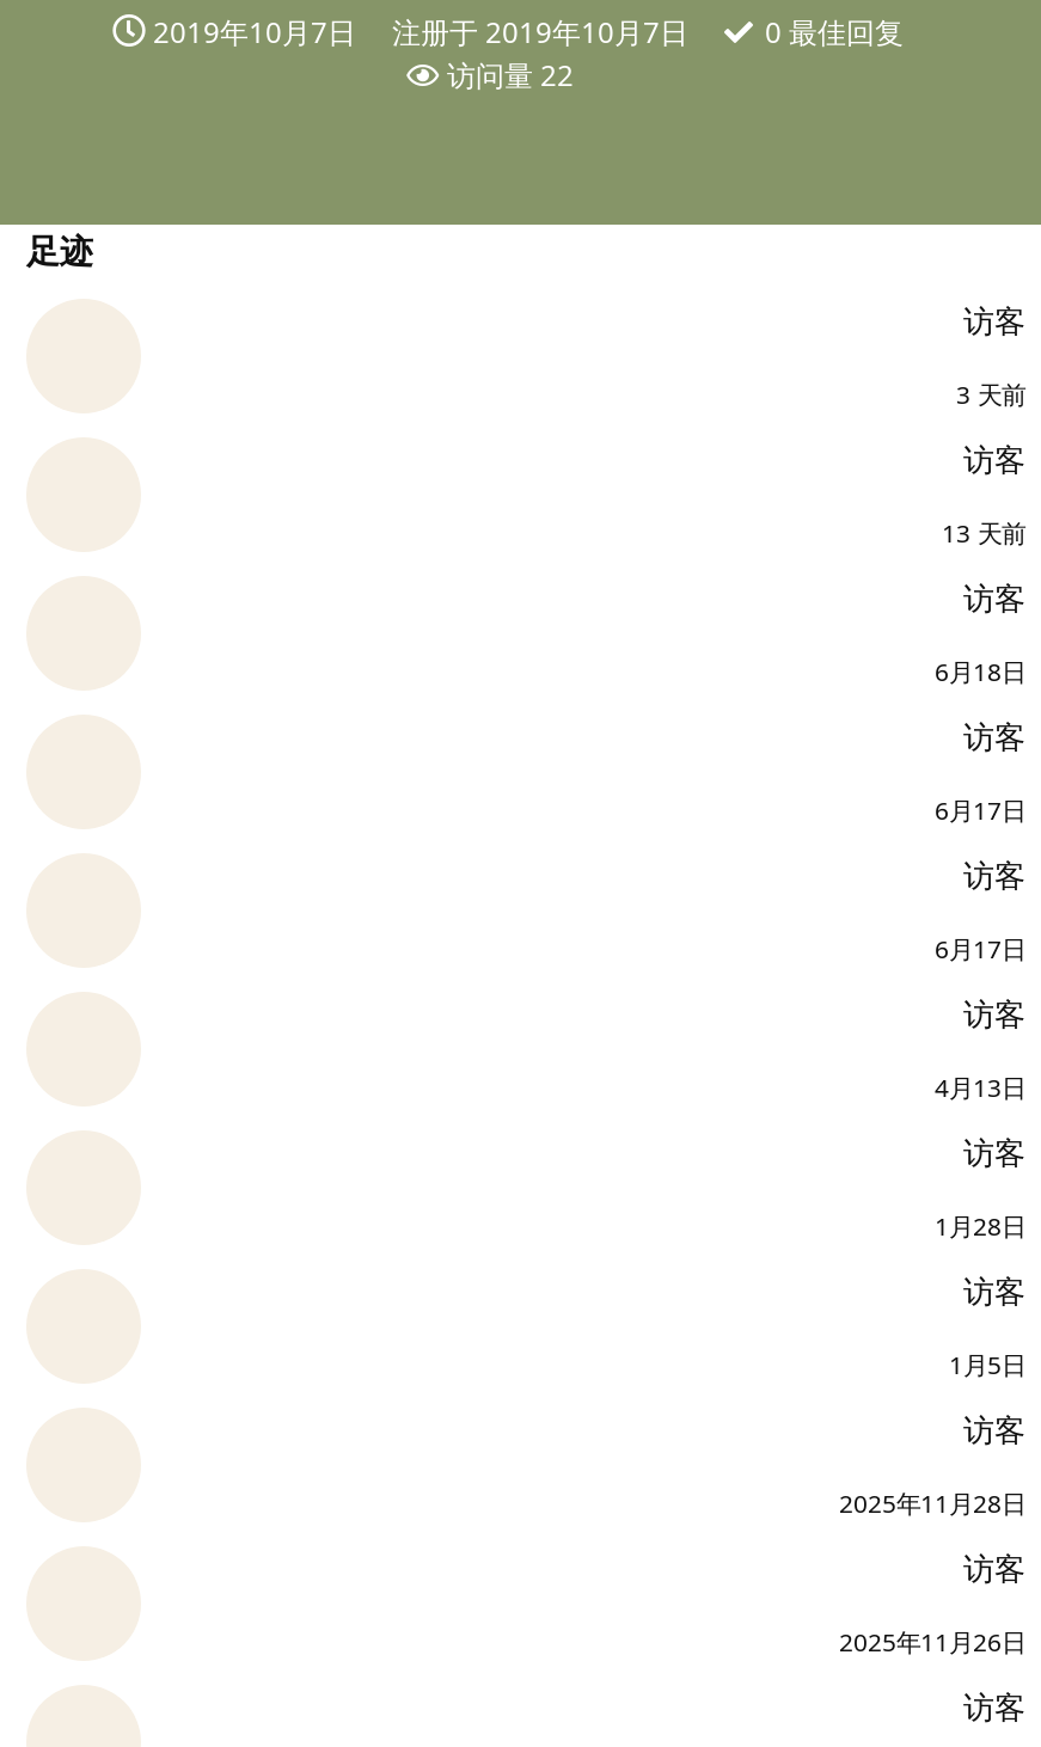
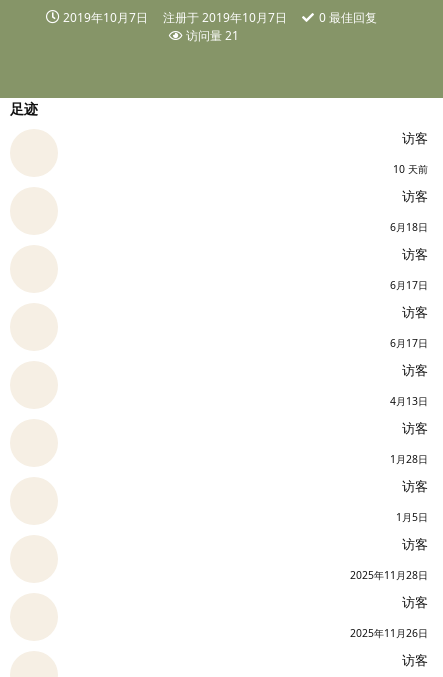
- 访问量22
+ 访问量21

- 3 天前
- 访客
- 13 天前
+ 10 天前
